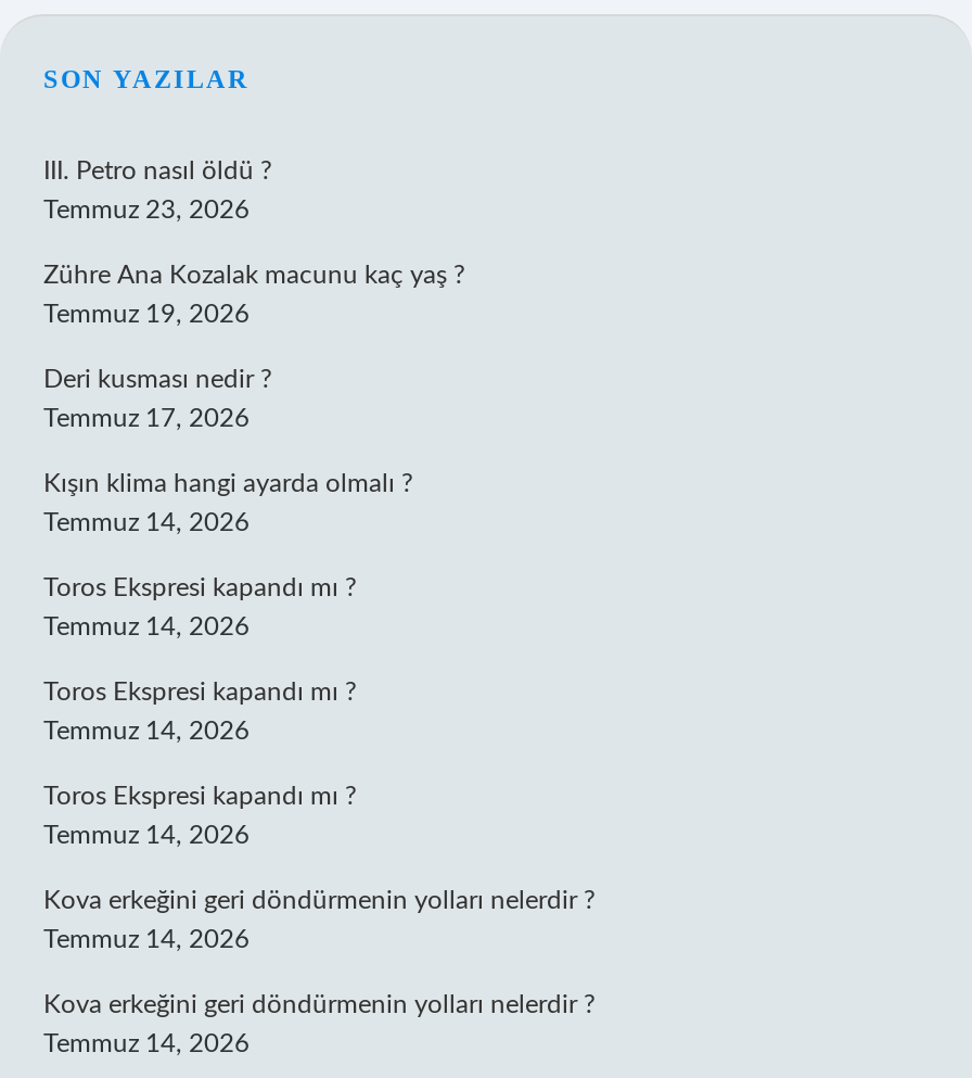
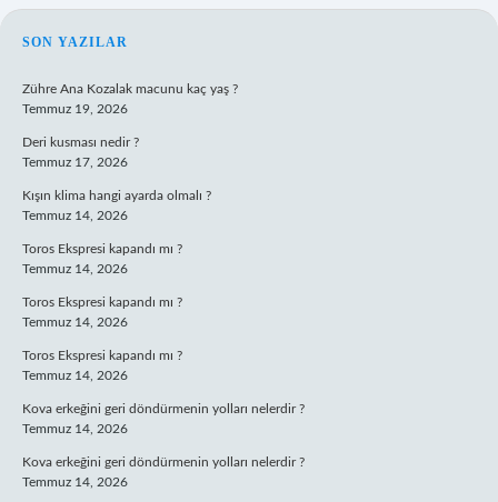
- III. Petro nasıl öldü ?
- Temmuz 23, 2026
